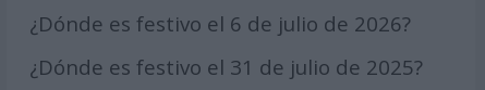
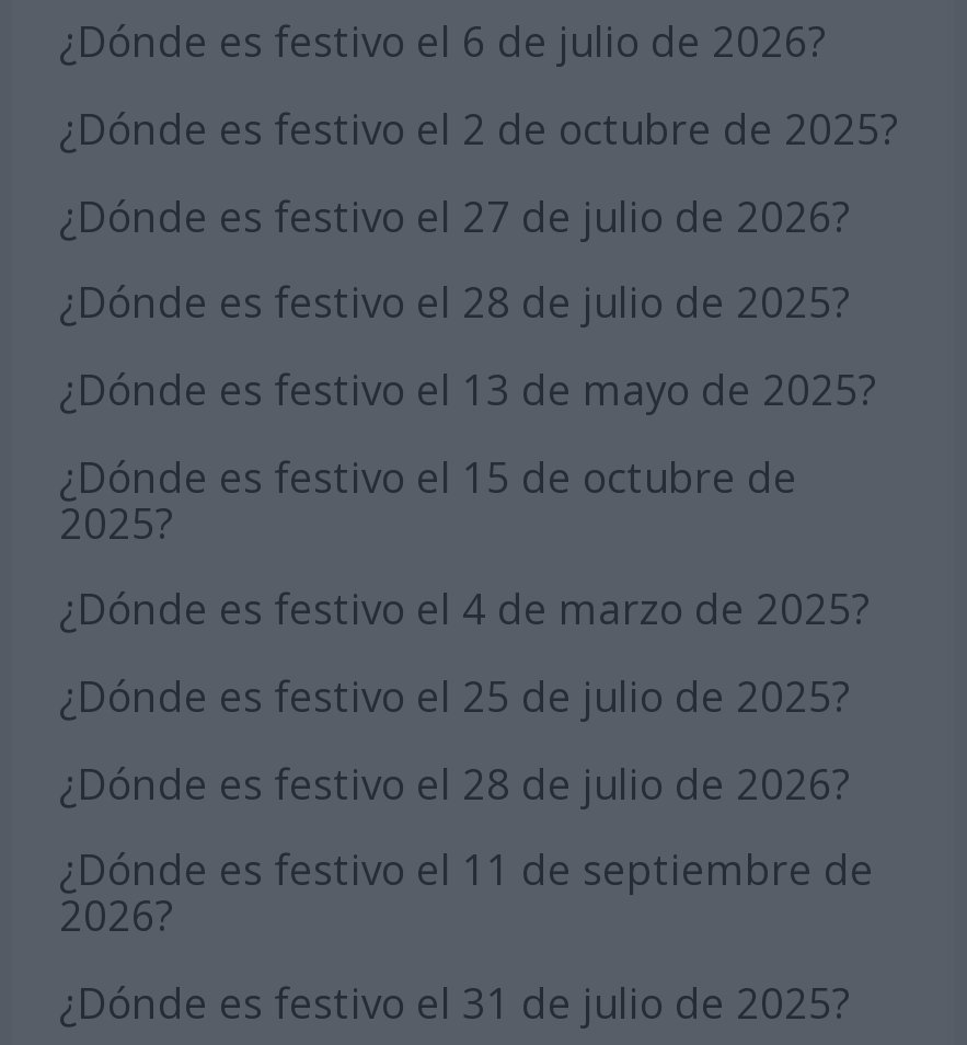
+ ¿Dónde es festivo el 2 de octubre de 2025?
+ ¿Dónde es festivo el 27 de julio de 2026?
+ ¿Dónde es festivo el 28 de julio de 2025?
+ ¿Dónde es festivo el 13 de mayo de 2025?
+ ¿Dónde es festivo el 15 de octubre de
+ 2025?
+ ¿Dónde es festivo el 4 de marzo de 2025?
+ ¿Dónde es festivo el 25 de julio de 2025?
+ ¿Dónde es festivo el 28 de julio de 2026?
+ ¿Dónde es festivo el 11 de septiembre de
+ 2026?
